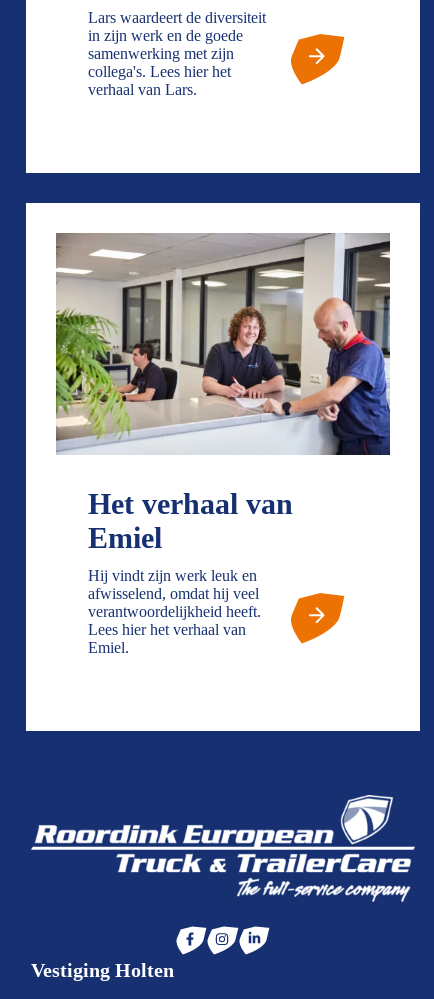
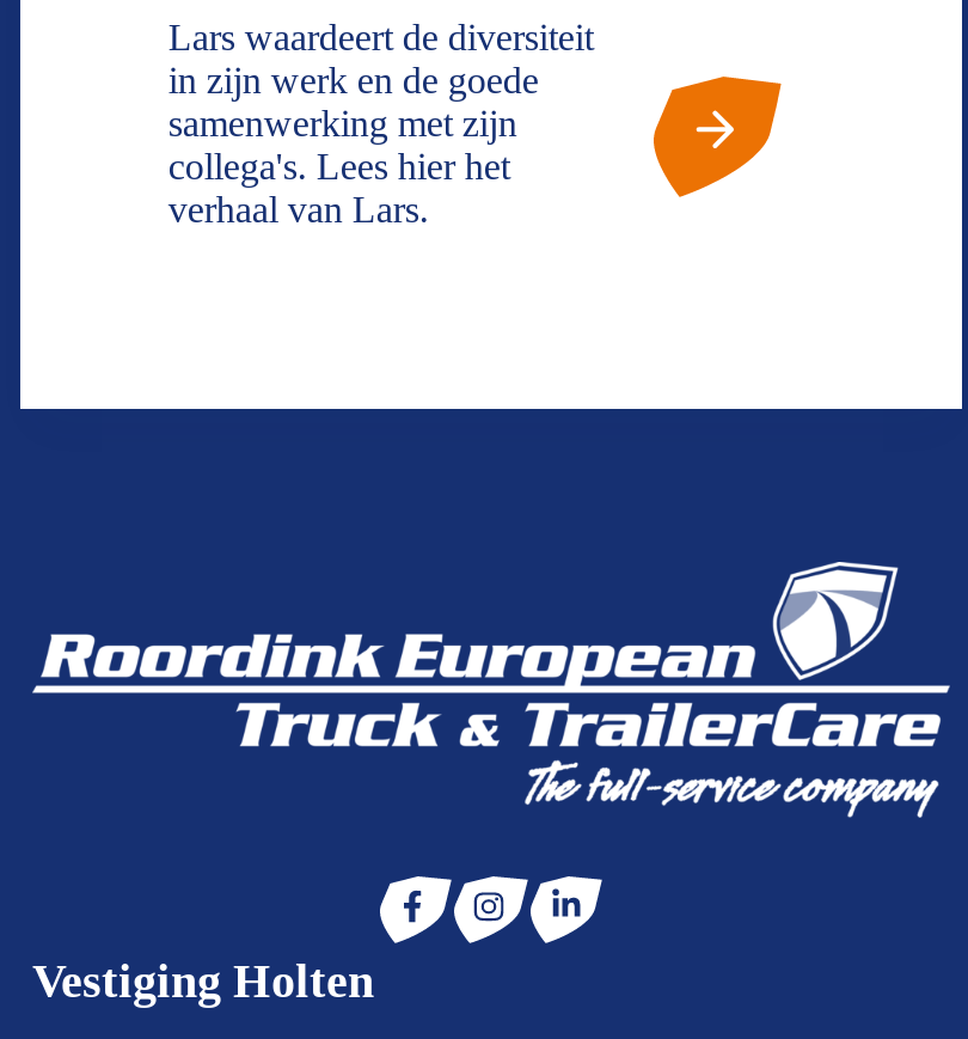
- [image]
- Het verhaal van
- Emiel
- Hij vindt zijn werk leuk en
- afwisselend, omdat hij veel
- verantwoordelijkheid heeft.
- Lees hier het verhaal van
- Emiel.
